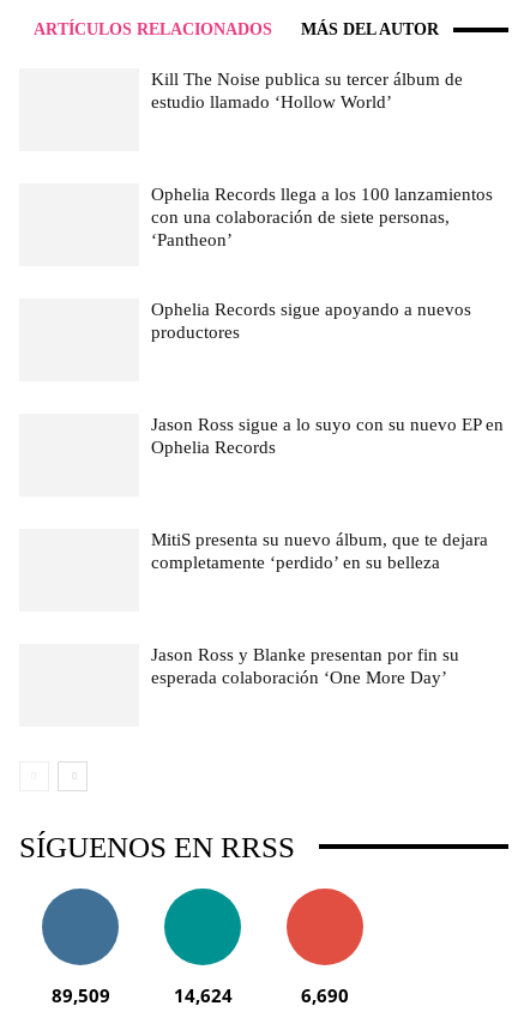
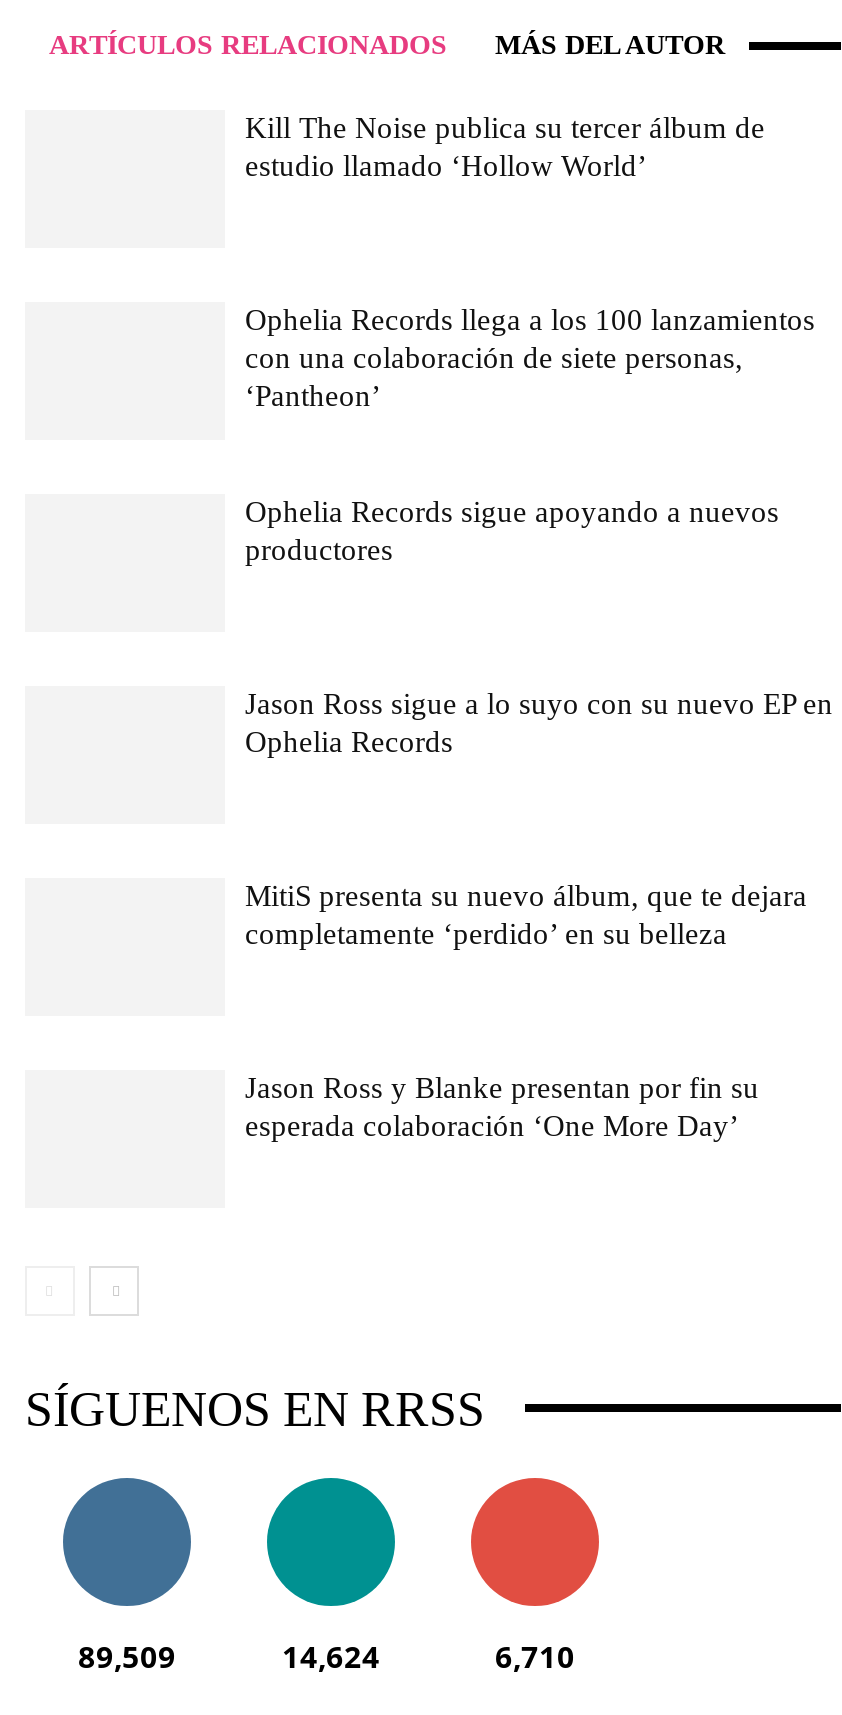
- 6,690
+ 6,710
